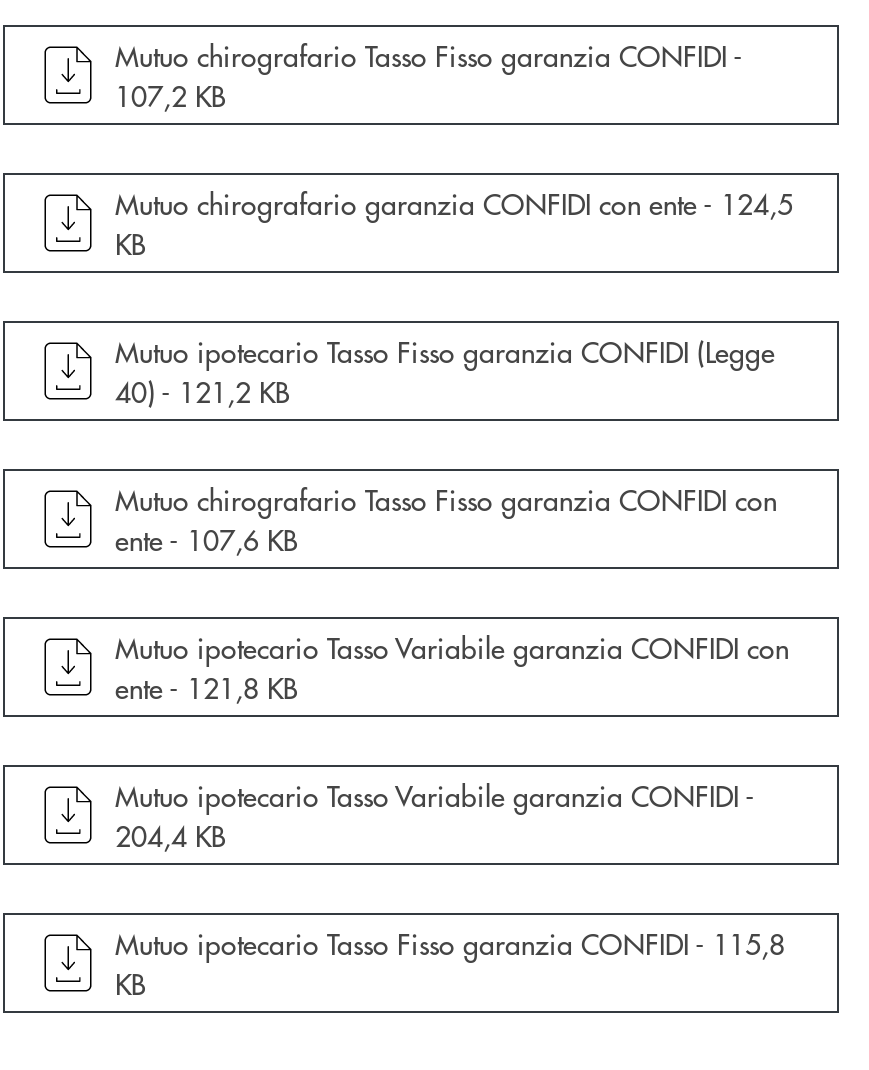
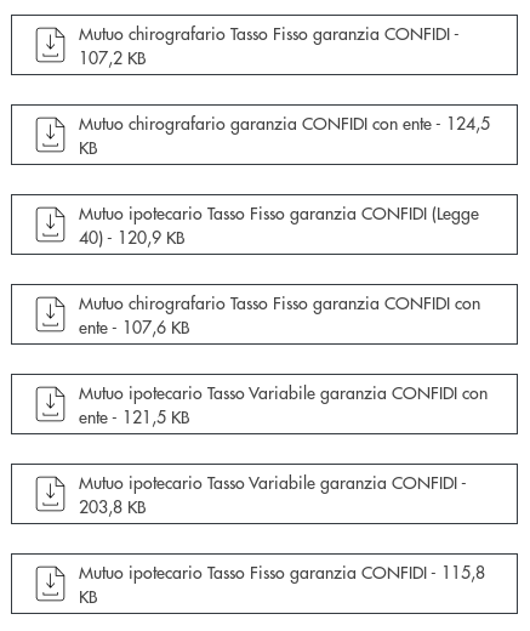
- 40) - 121,2 KB
+ 40) - 120,9 KB

- ente - 121,8 KB
+ ente - 121,5 KB

- 204,4 KB
+ 203,8 KB
